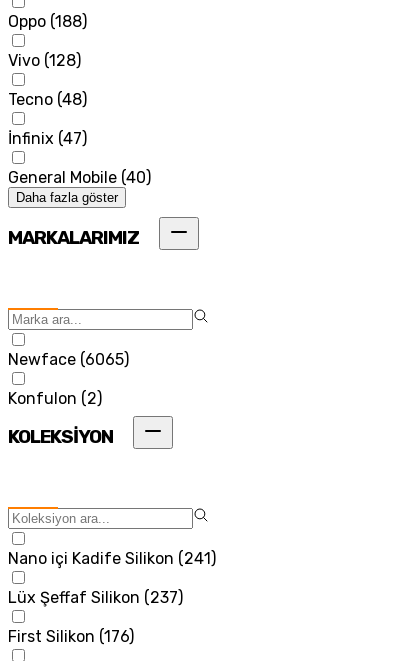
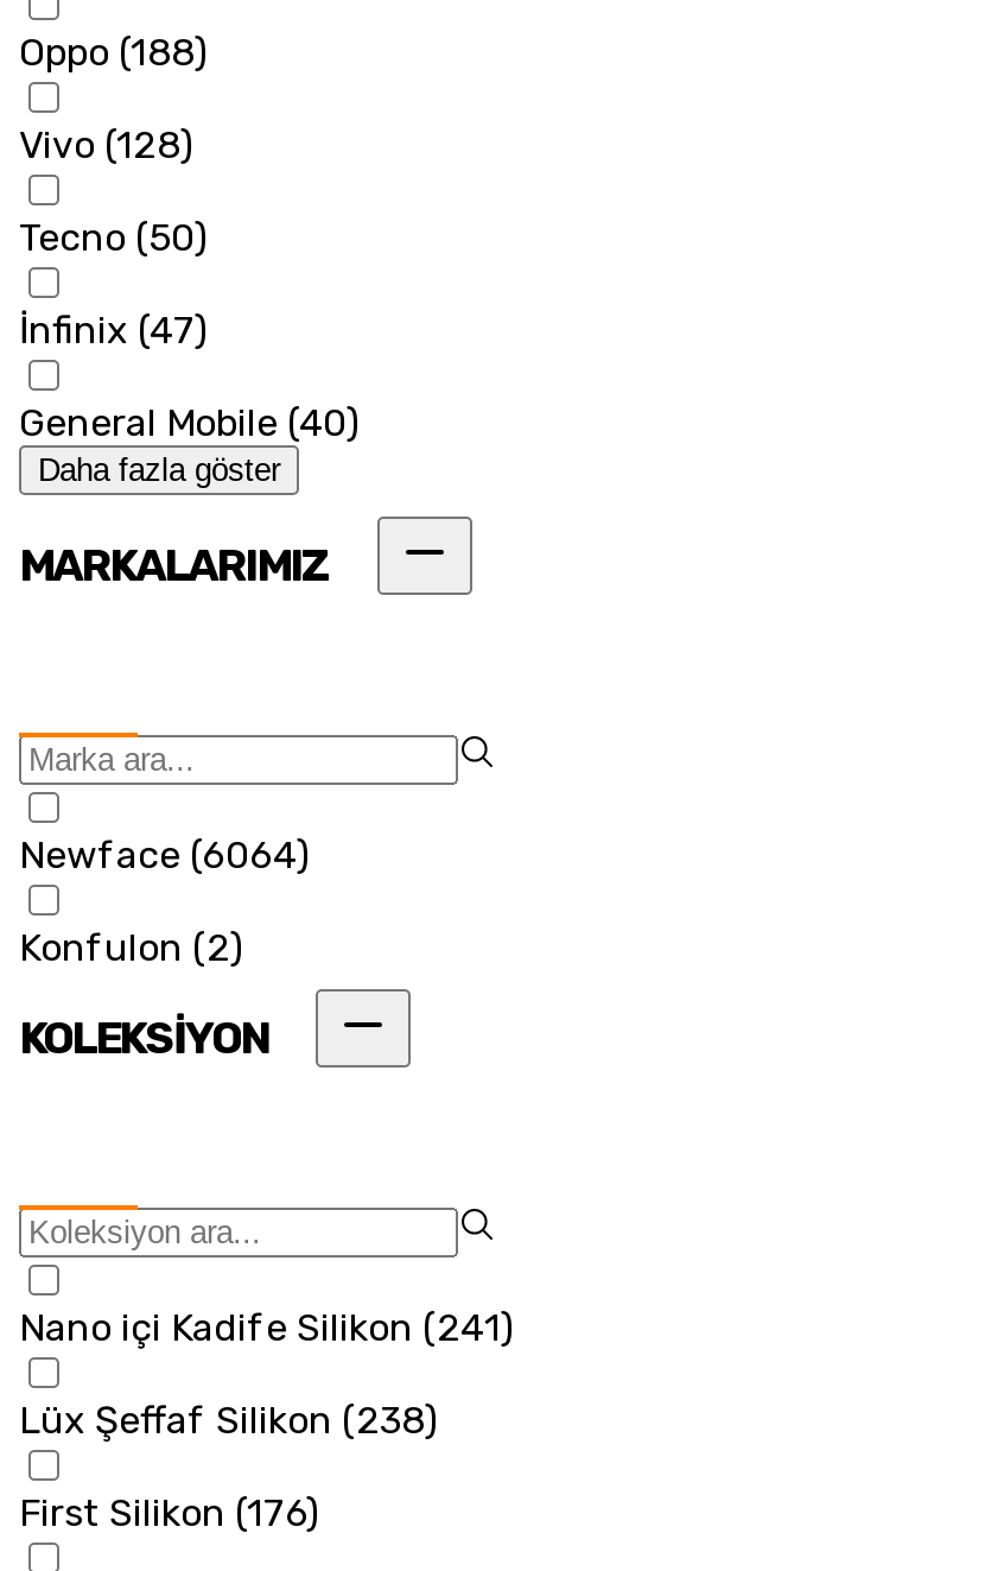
- Tecno (48)
+ Tecno (50)

- Newface (6065)
+ Newface (6064)

- Lüx Şeffaf Silikon (237)
+ Lüx Şeffaf Silikon (238)
